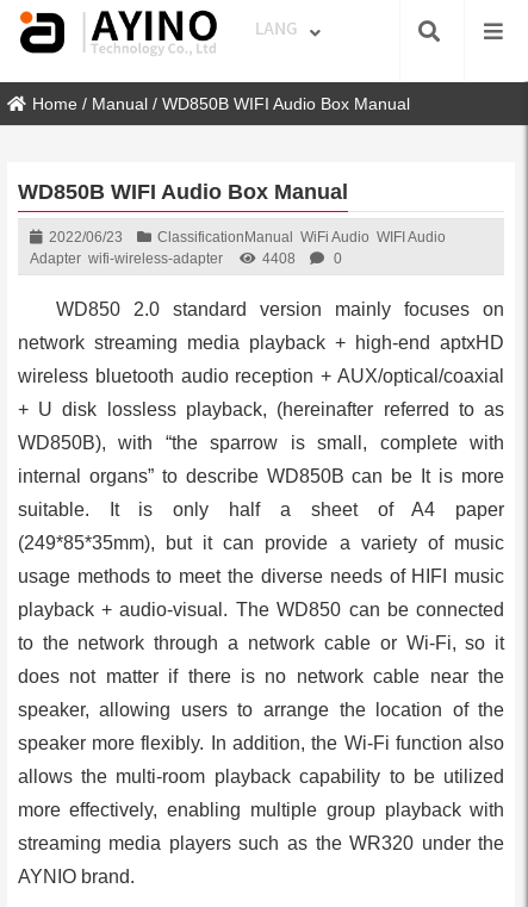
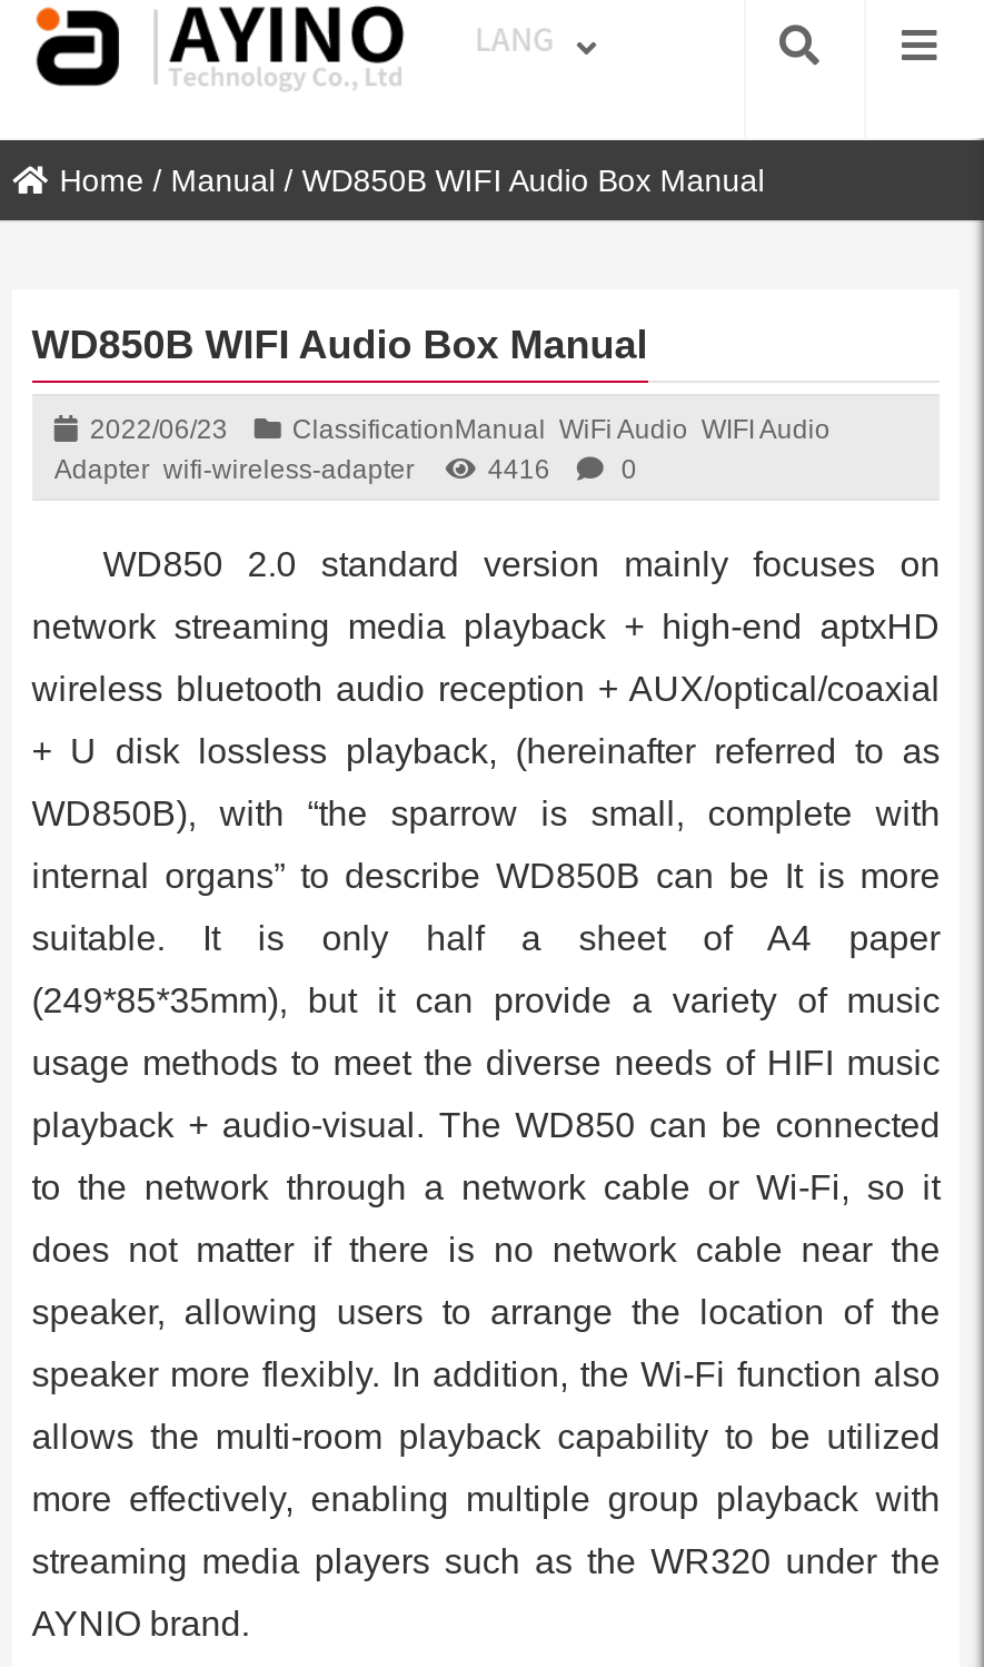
- 4408
+ 4416
